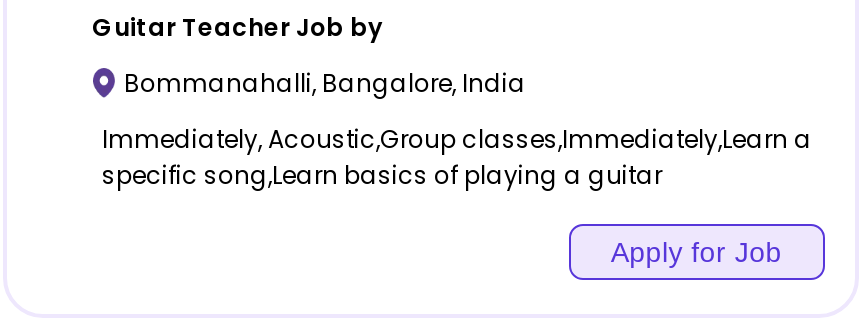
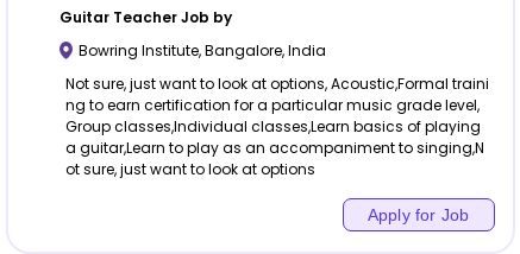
- Bommanahalli, Bangalore, India
+ Bowring Institute, Bangalore, India

- Immediately, Acoustic,Group classes,Immediately,Learn a
- specific song,Learn basics of playing a guitar
+ Not sure, just want to look at options, Acoustic,Formal traini
+ ng to earn certification for a particular music grade level,
+ Group classes,Individual classes,Learn basics of playing
+ a guitar,Learn to play as an accompaniment to singing,N
+ ot sure, just want to look at options
